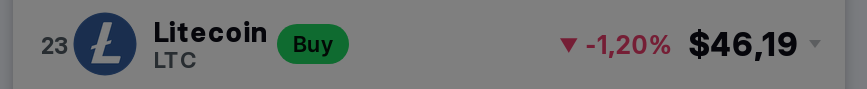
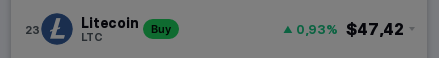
- -1,20%
+ 0,93%

- $46,19
+ $47,42
